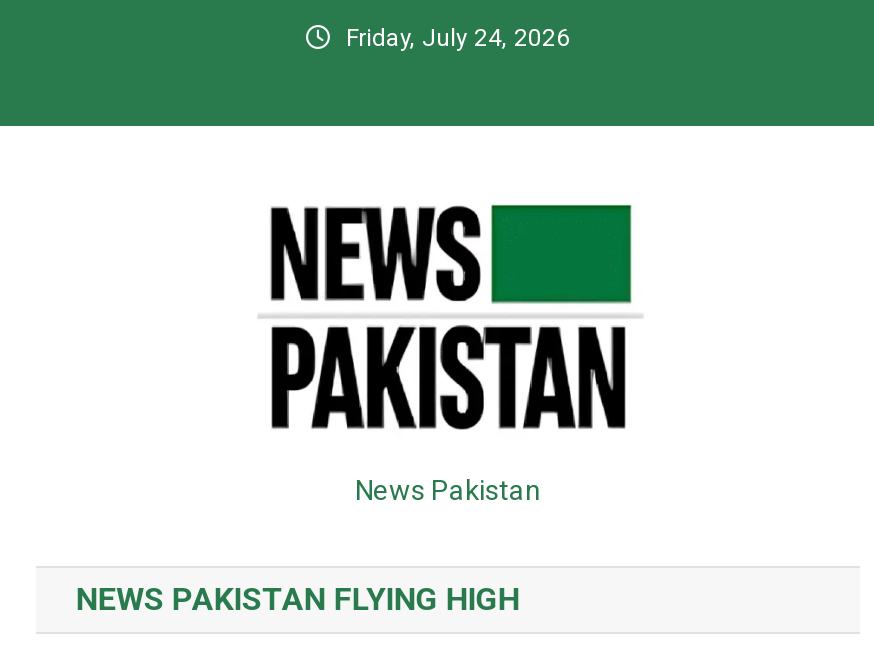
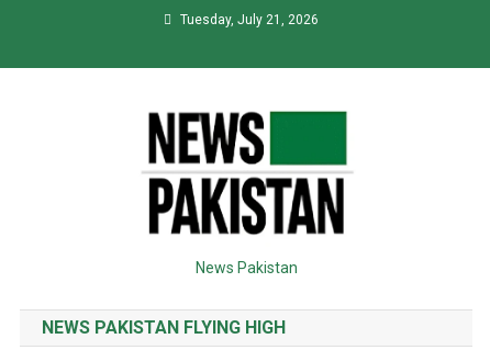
- Friday, July 24, 2026
+ Tuesday, July 21, 2026
